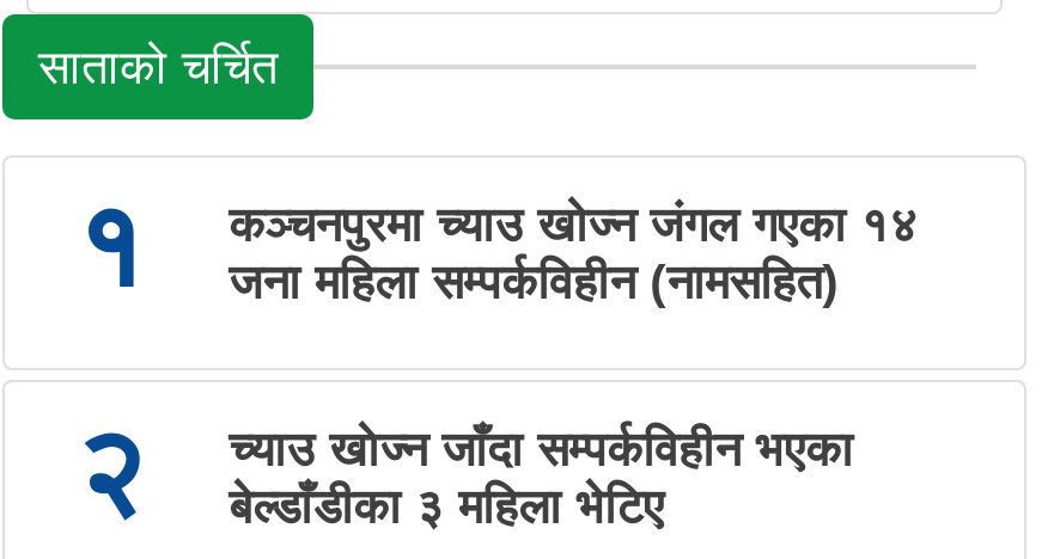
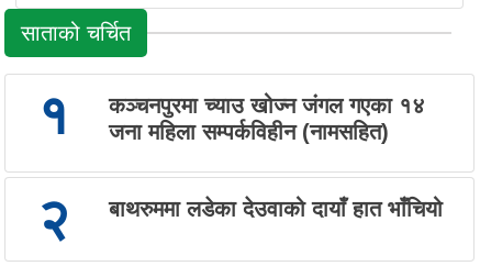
- च्याउ खाेज्न जाँदा सम्पर्कविहीन भएका
- बेल्डाँडीका ३ महिला भेटिए
+ बाथरुममा लडेका देउवाको दायाँ हात भाँचियो
